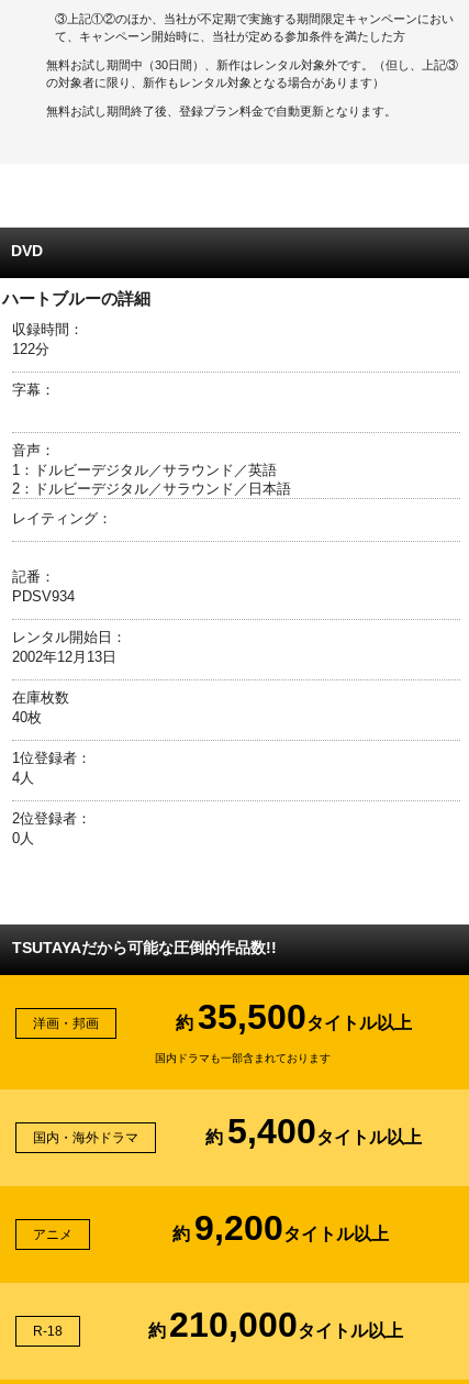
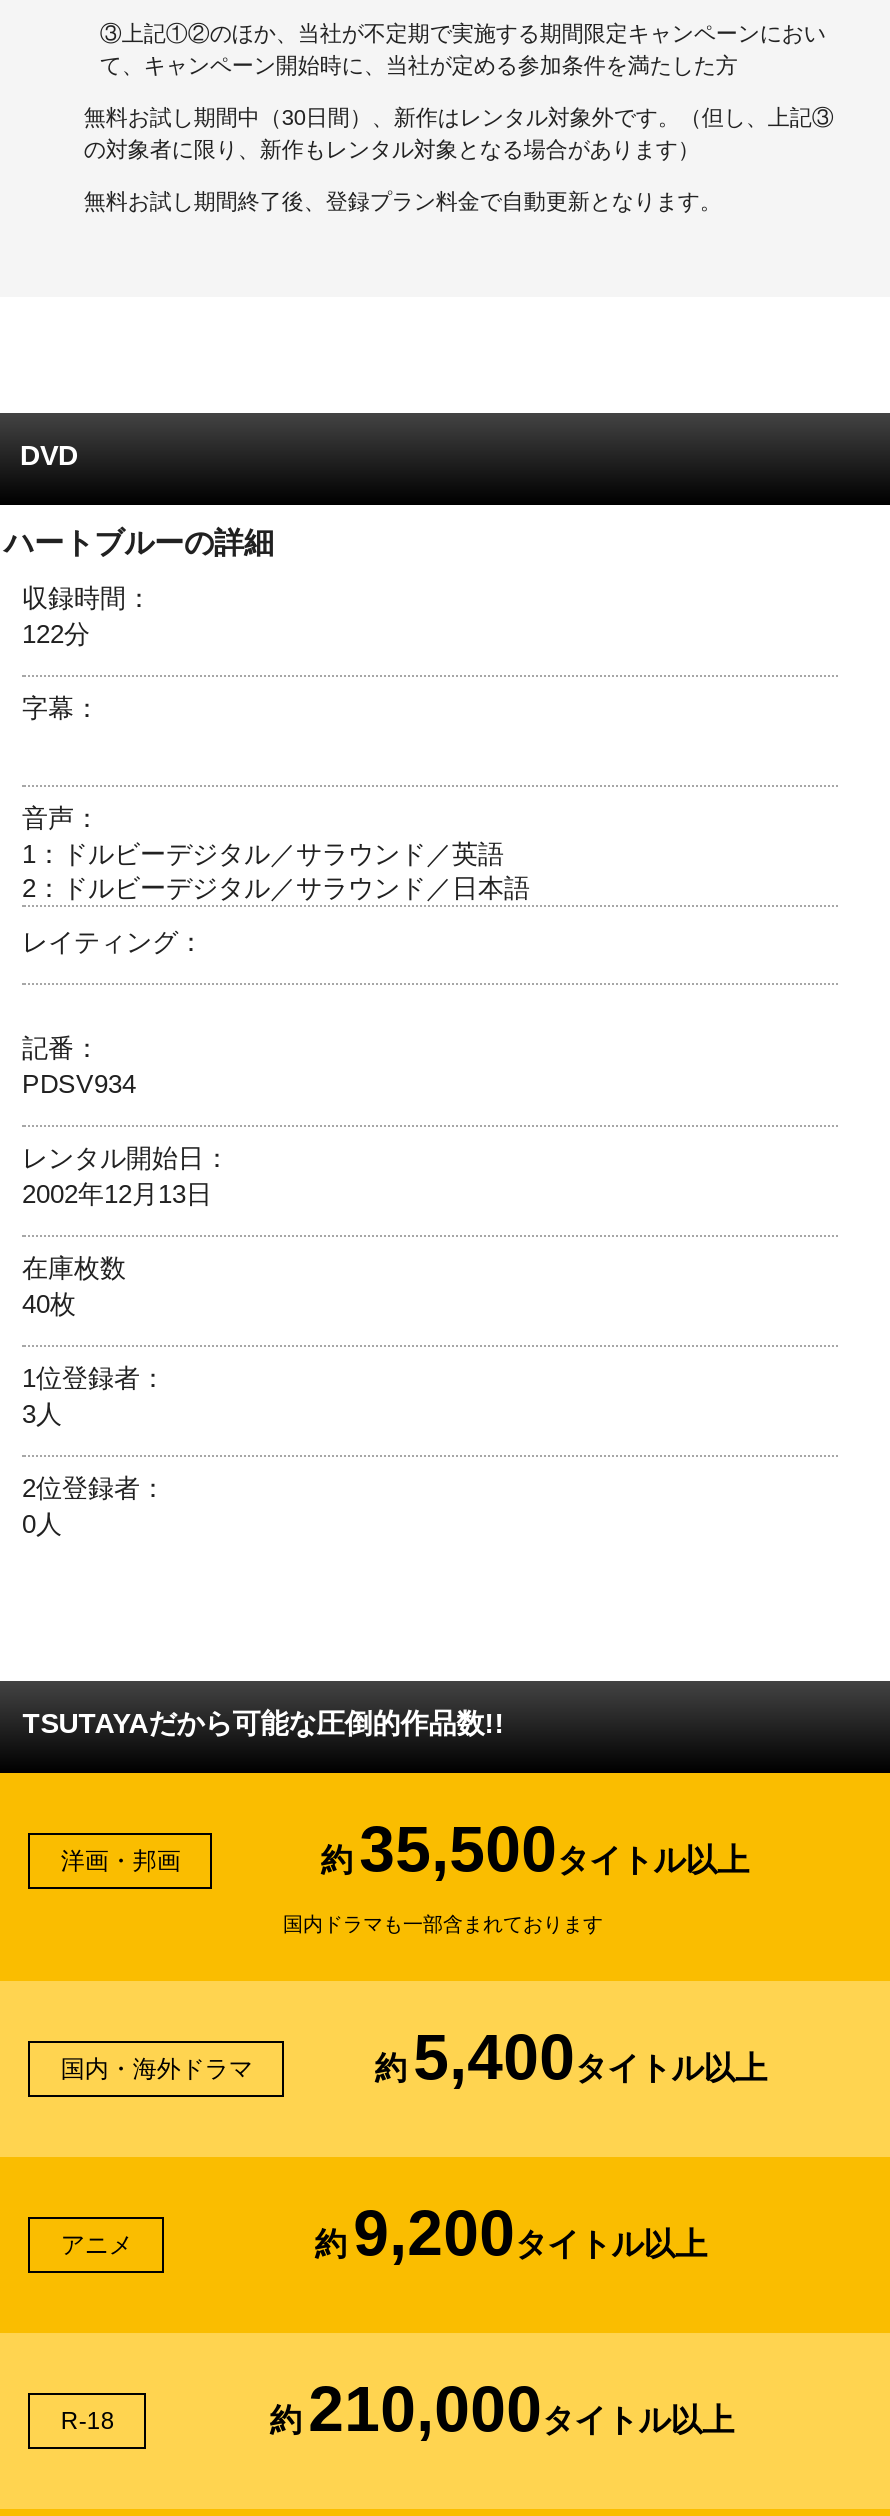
- 4人
+ 3人
